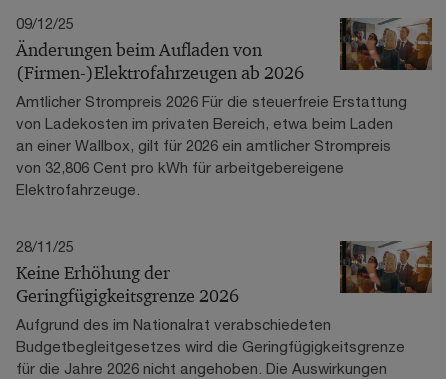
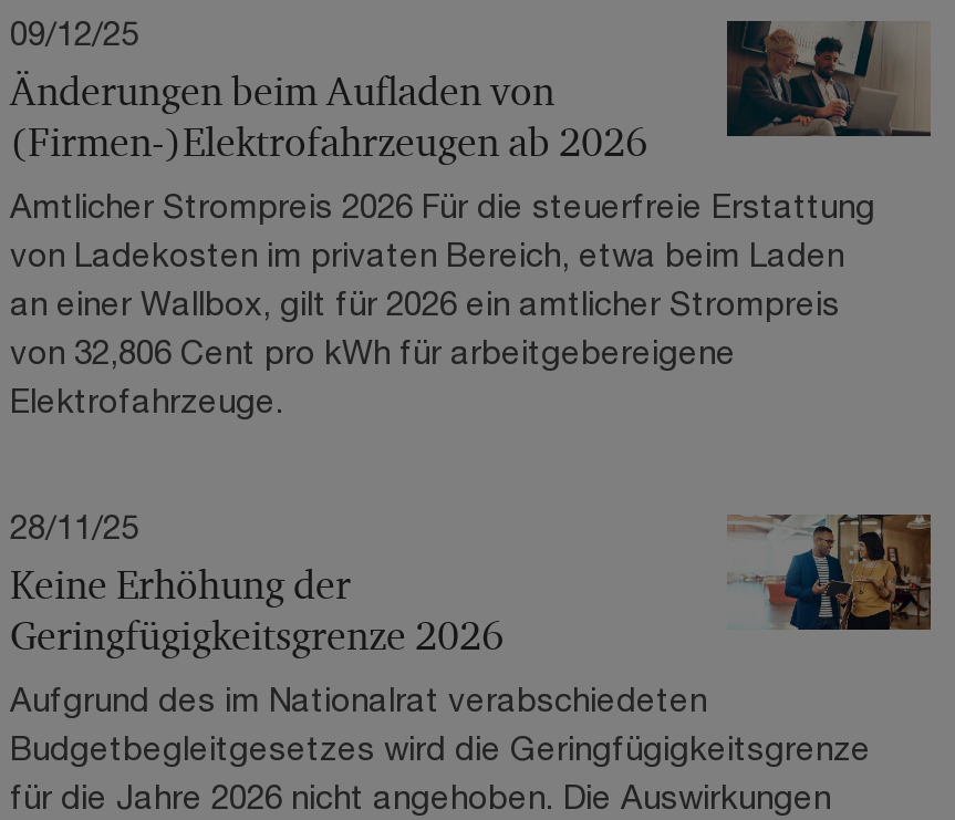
- [image]
+ [image]

- [image]
+ [image]
